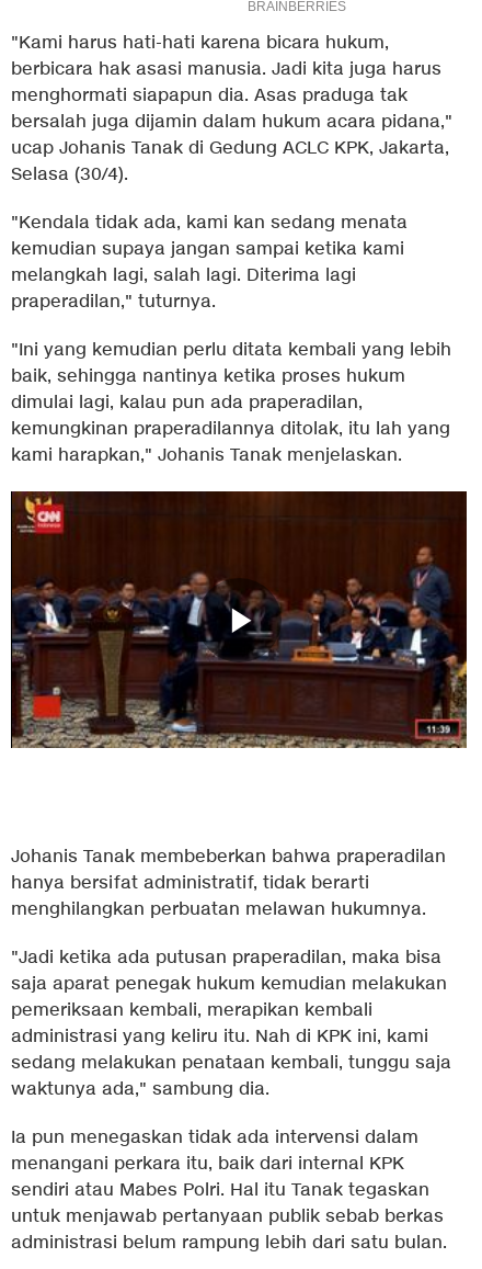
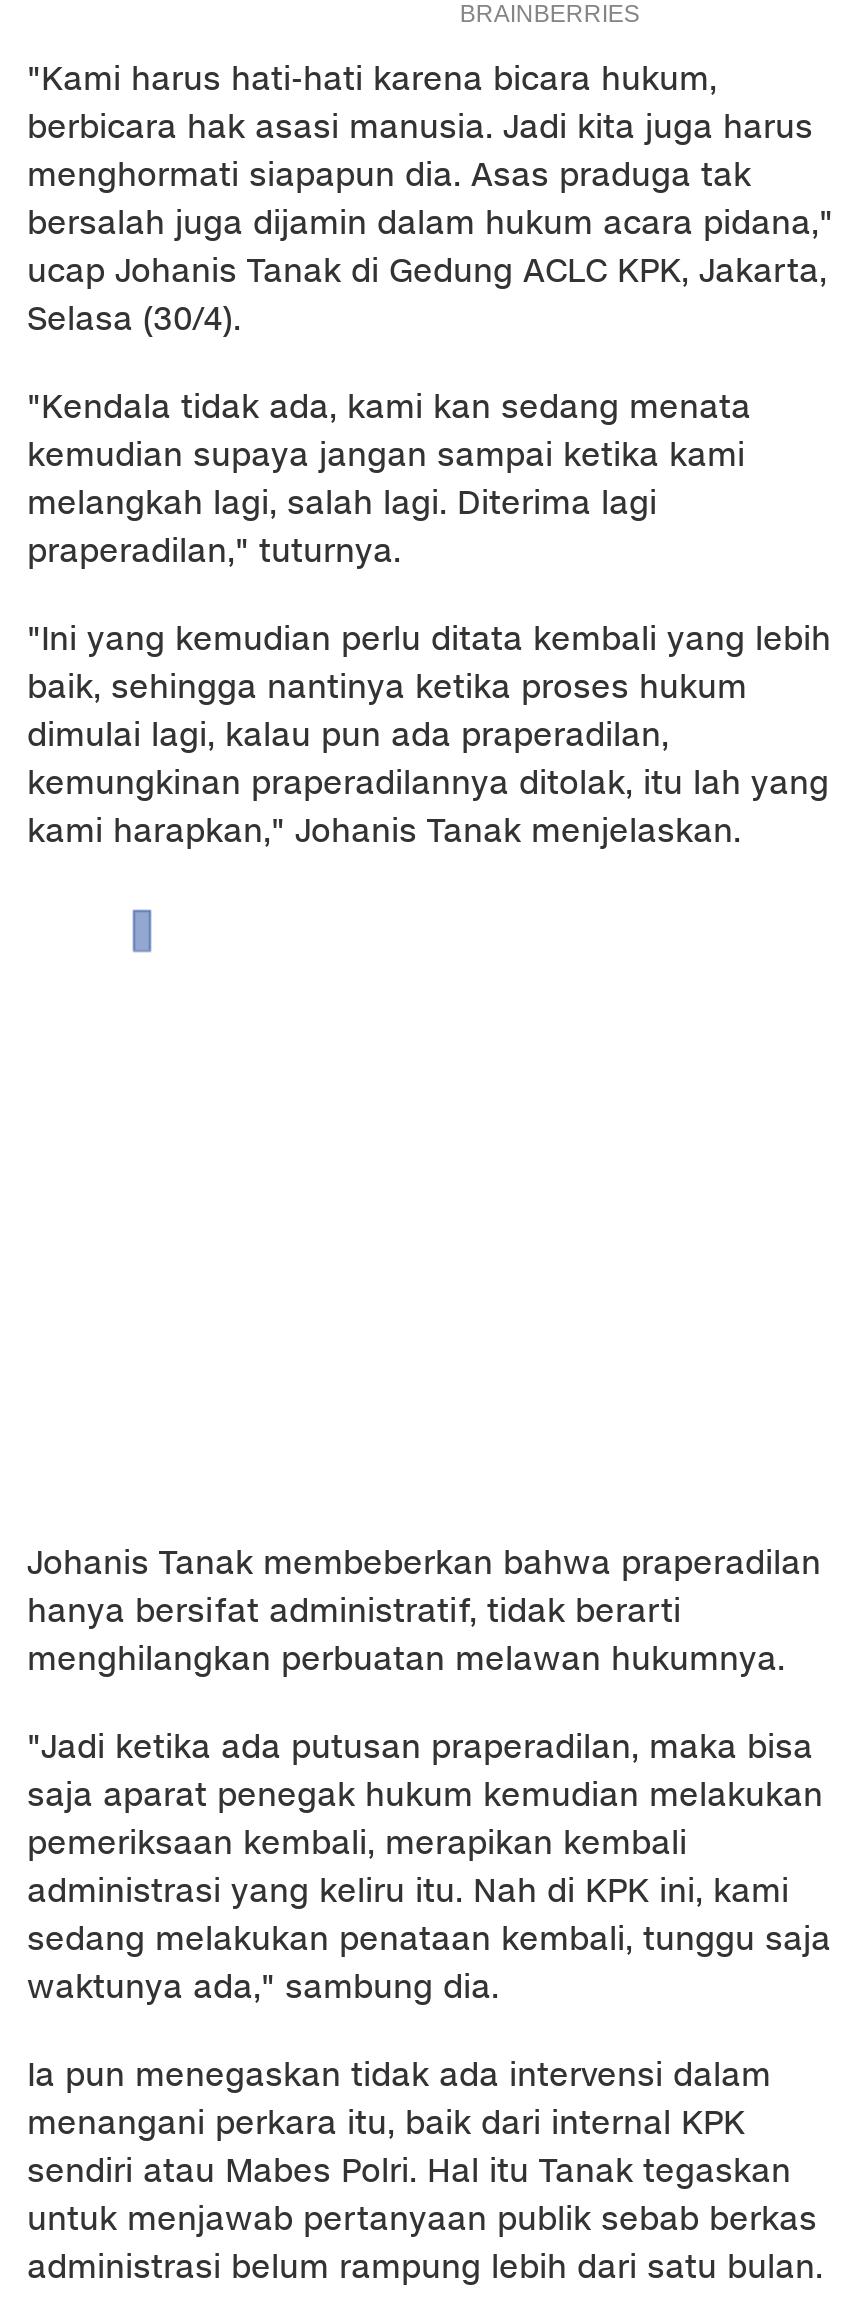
- [image]
